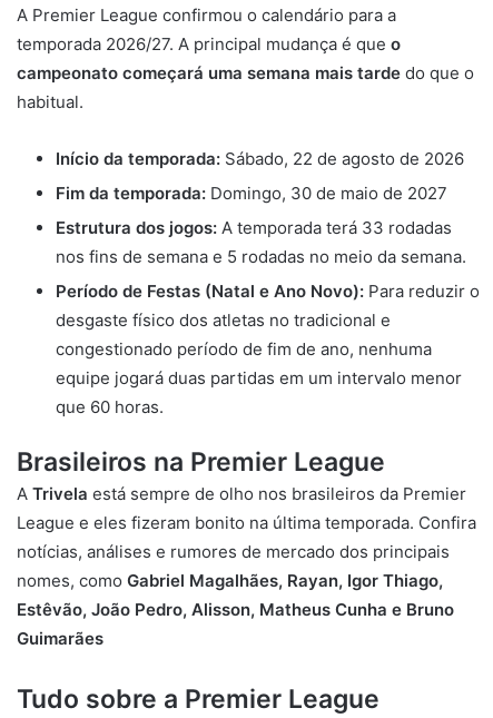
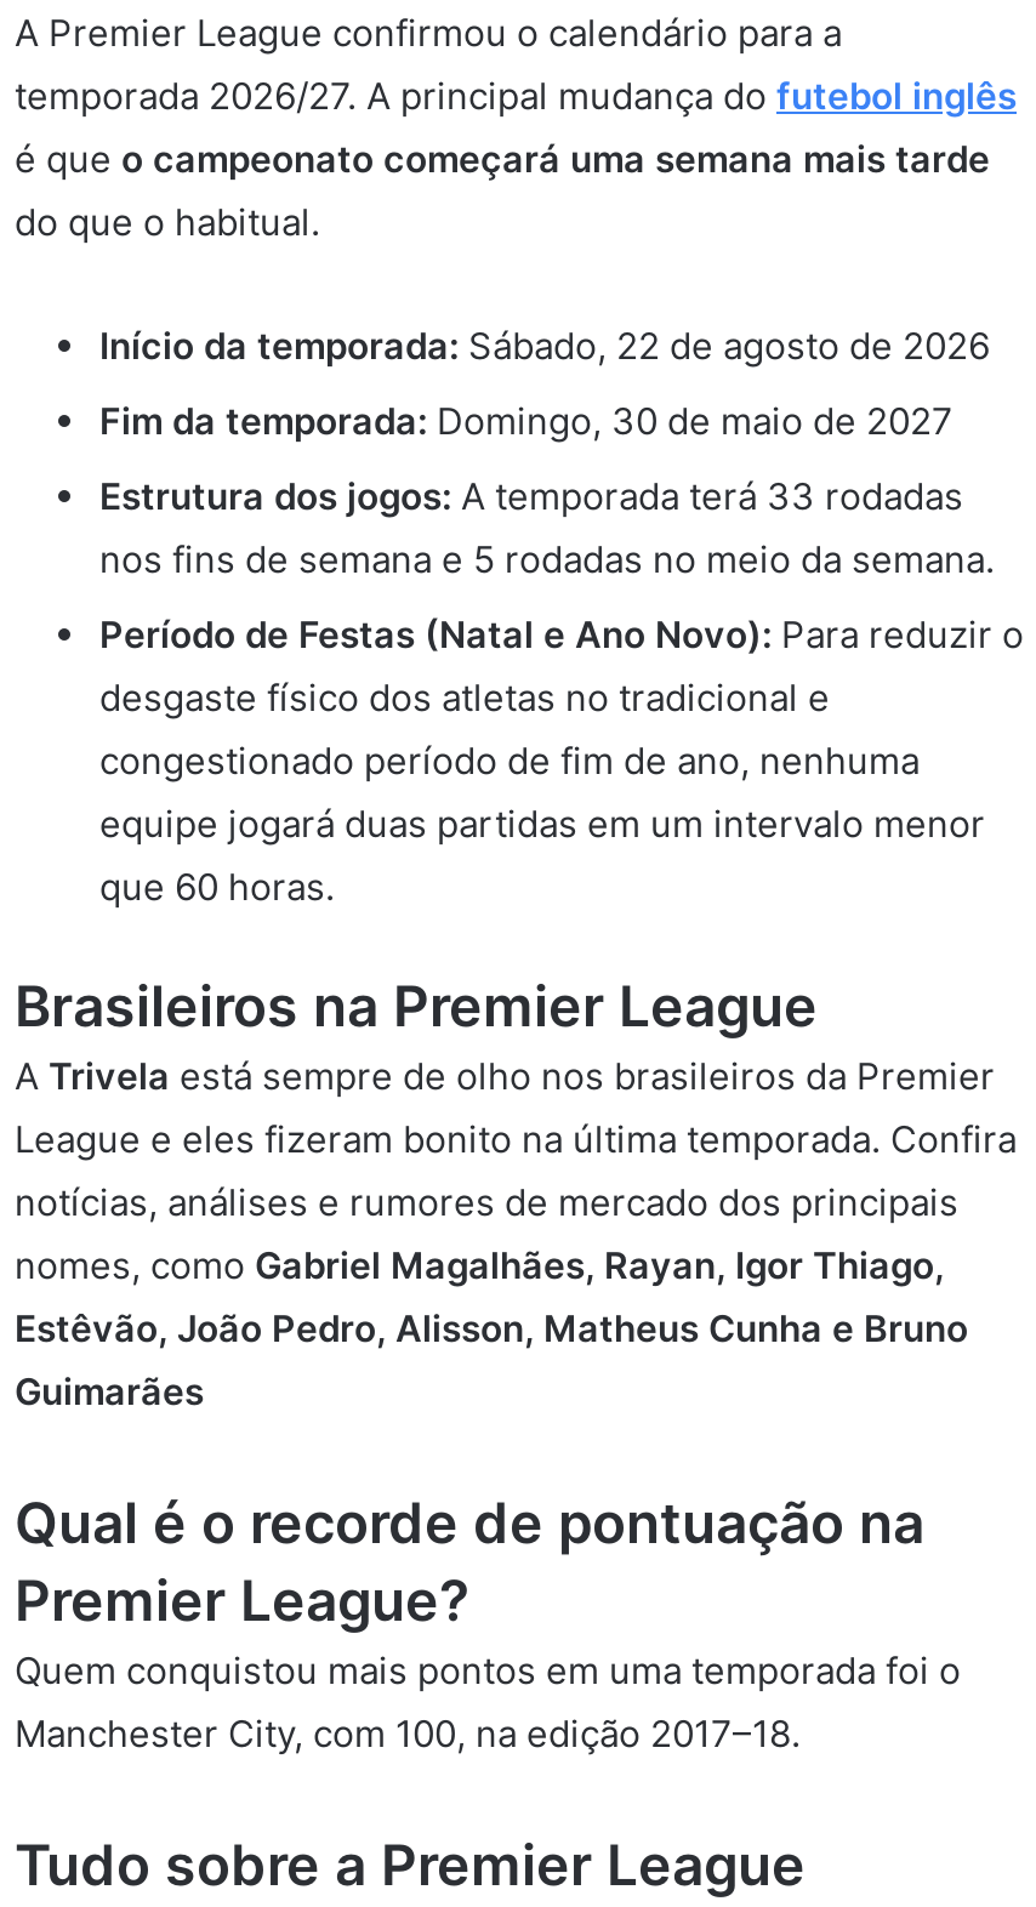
- temporada 2026/27. A principal mudança é que o
- campeonato começará uma semana mais tarde do que o
- habitual.
+ temporada 2026/27. A principal mudança do futebol inglês
+ é que o campeonato começará uma semana mais tarde
+ do que o habitual.

+ Qual é o recorde de pontuação na
+ Premier League?
+ Quem conquistou mais pontos em uma temporada foi o
+ Manchester City, com 100, na edição 2017–18.
